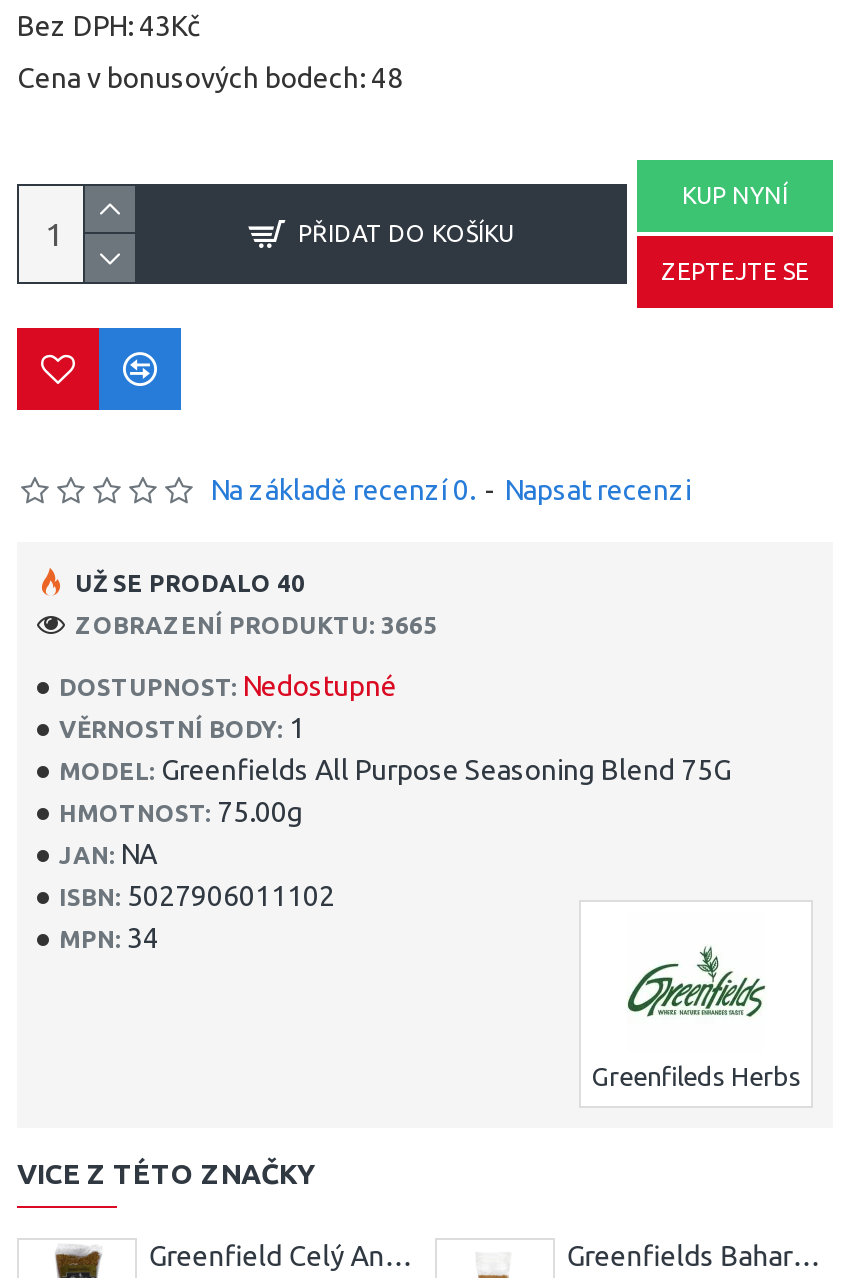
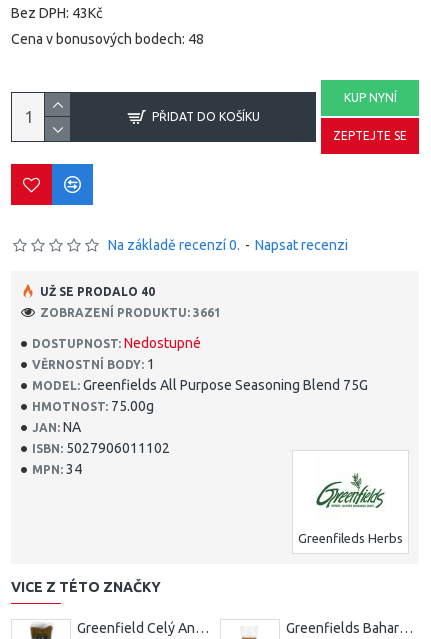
- ZOBRAZENÍ PRODUKTU: 3665
+ ZOBRAZENÍ PRODUKTU: 3661
